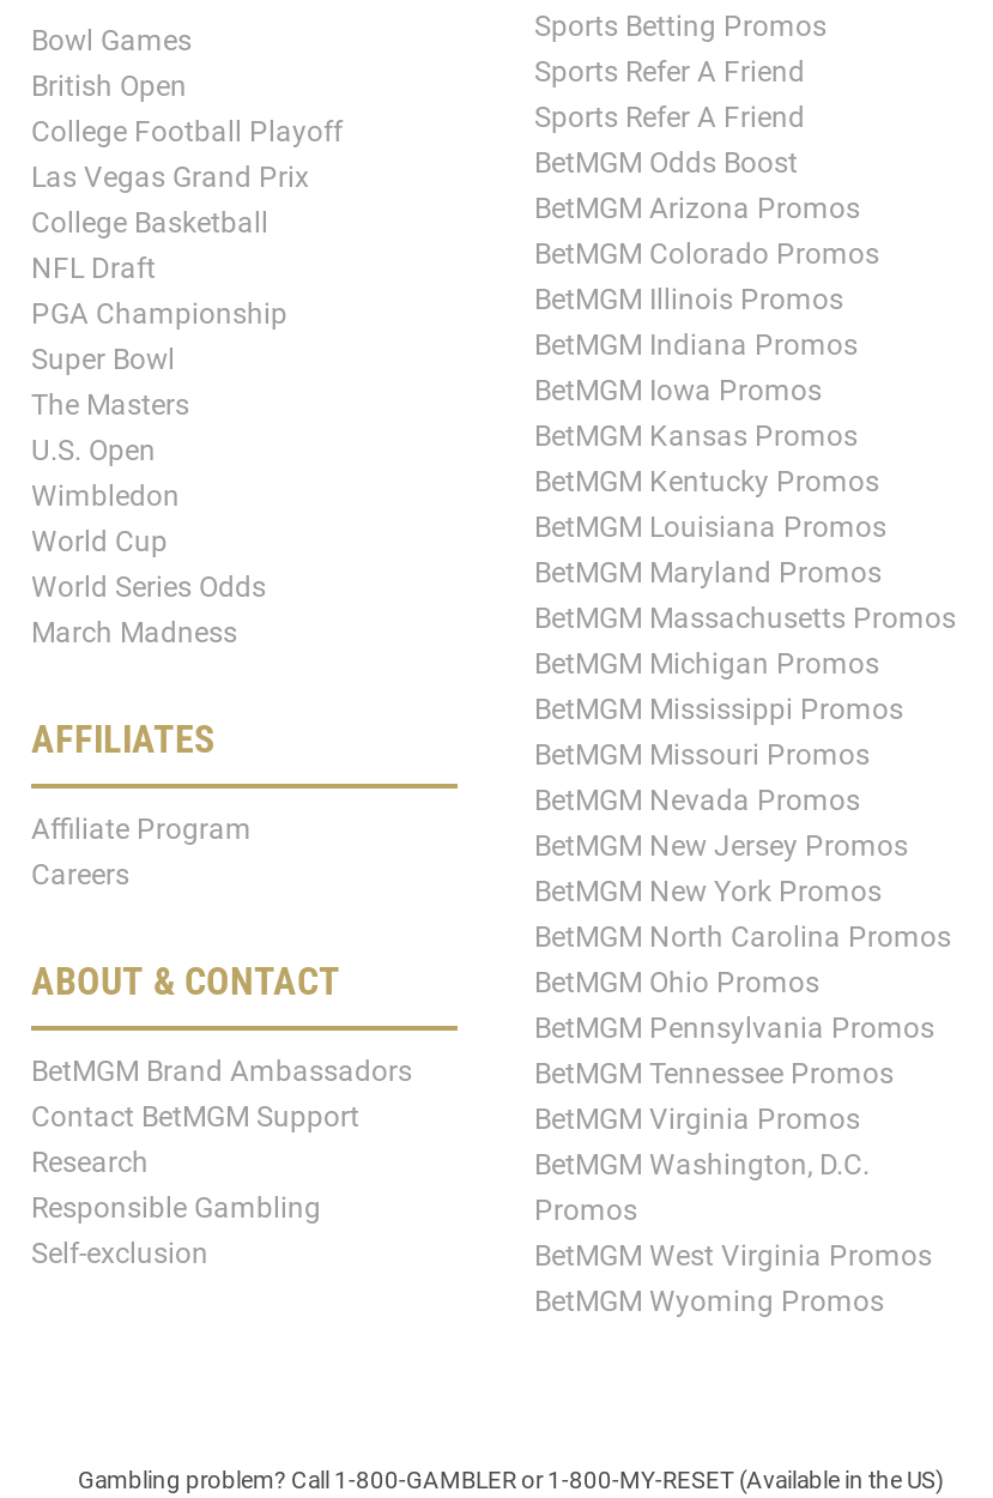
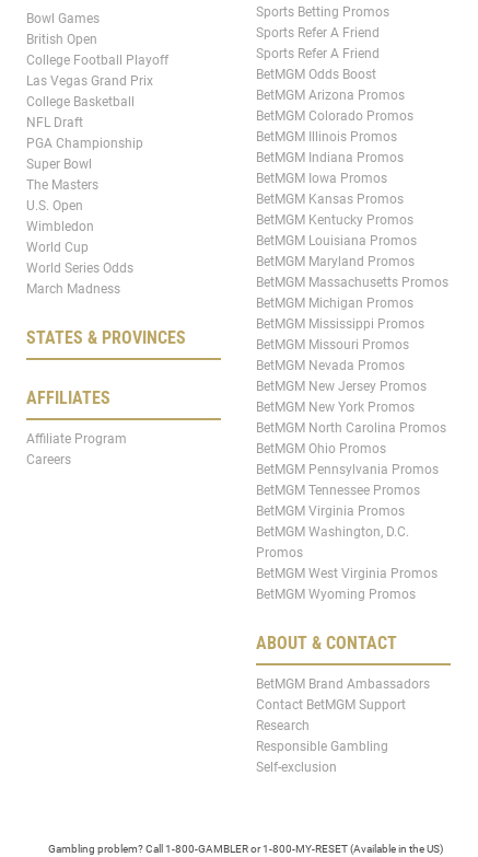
+ STATES & PROVINCES

moved down: ABOUT & CONTACT | BetMGM Brand Ambassadors | Contact BetMGM Support | Research | Responsible Gambling | Self-exclusion
